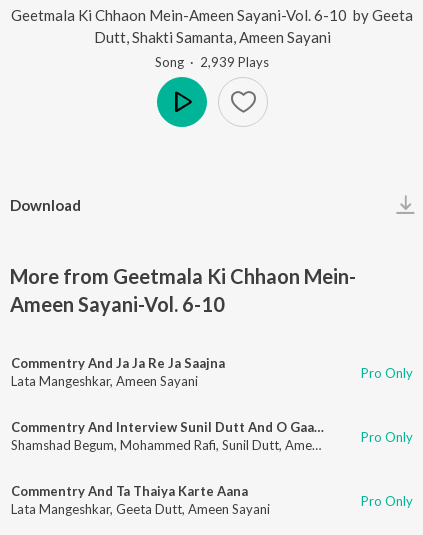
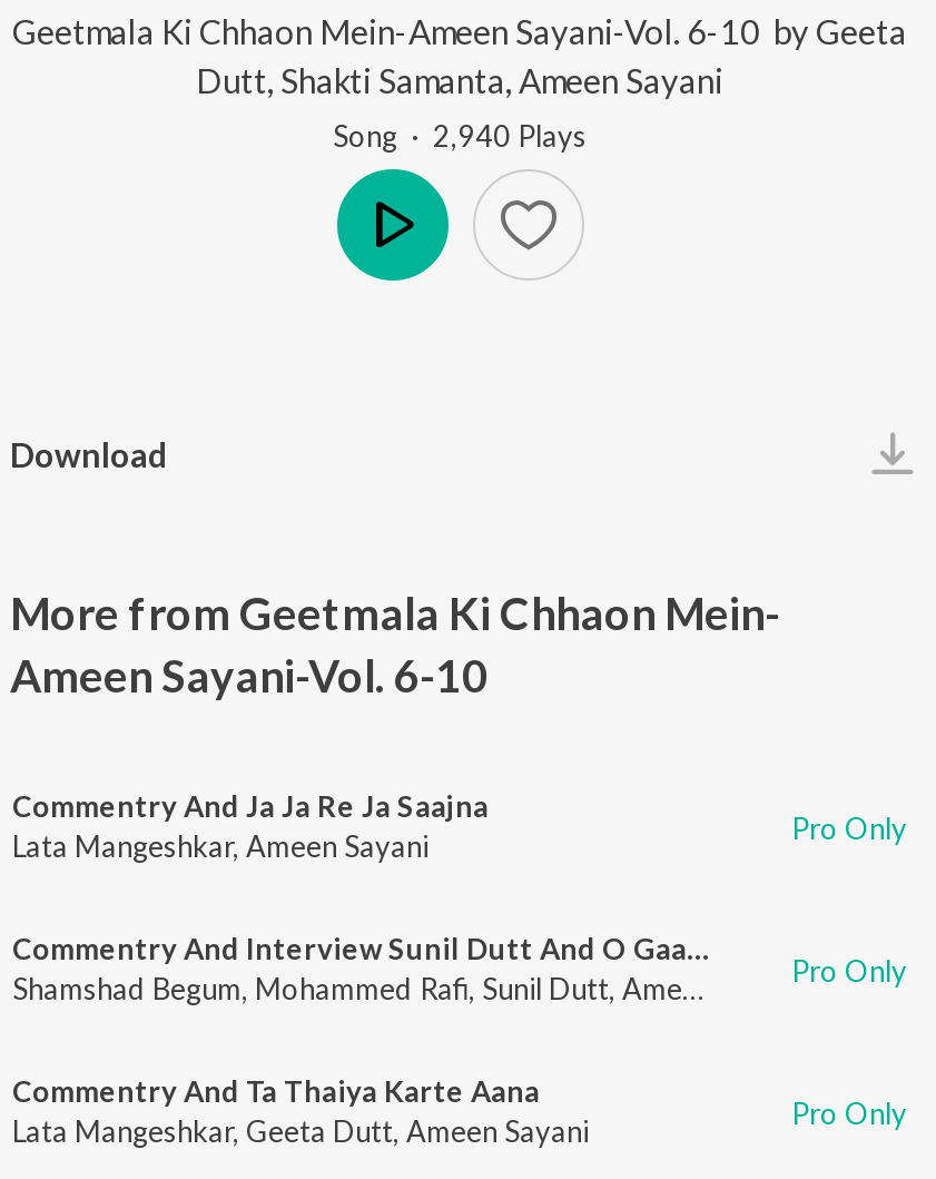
- Song · 2,939 Plays
+ Song · 2,940 Plays
